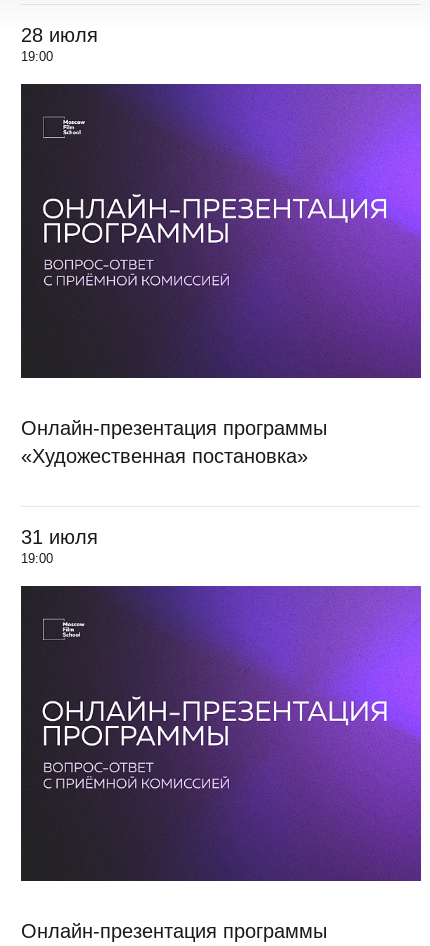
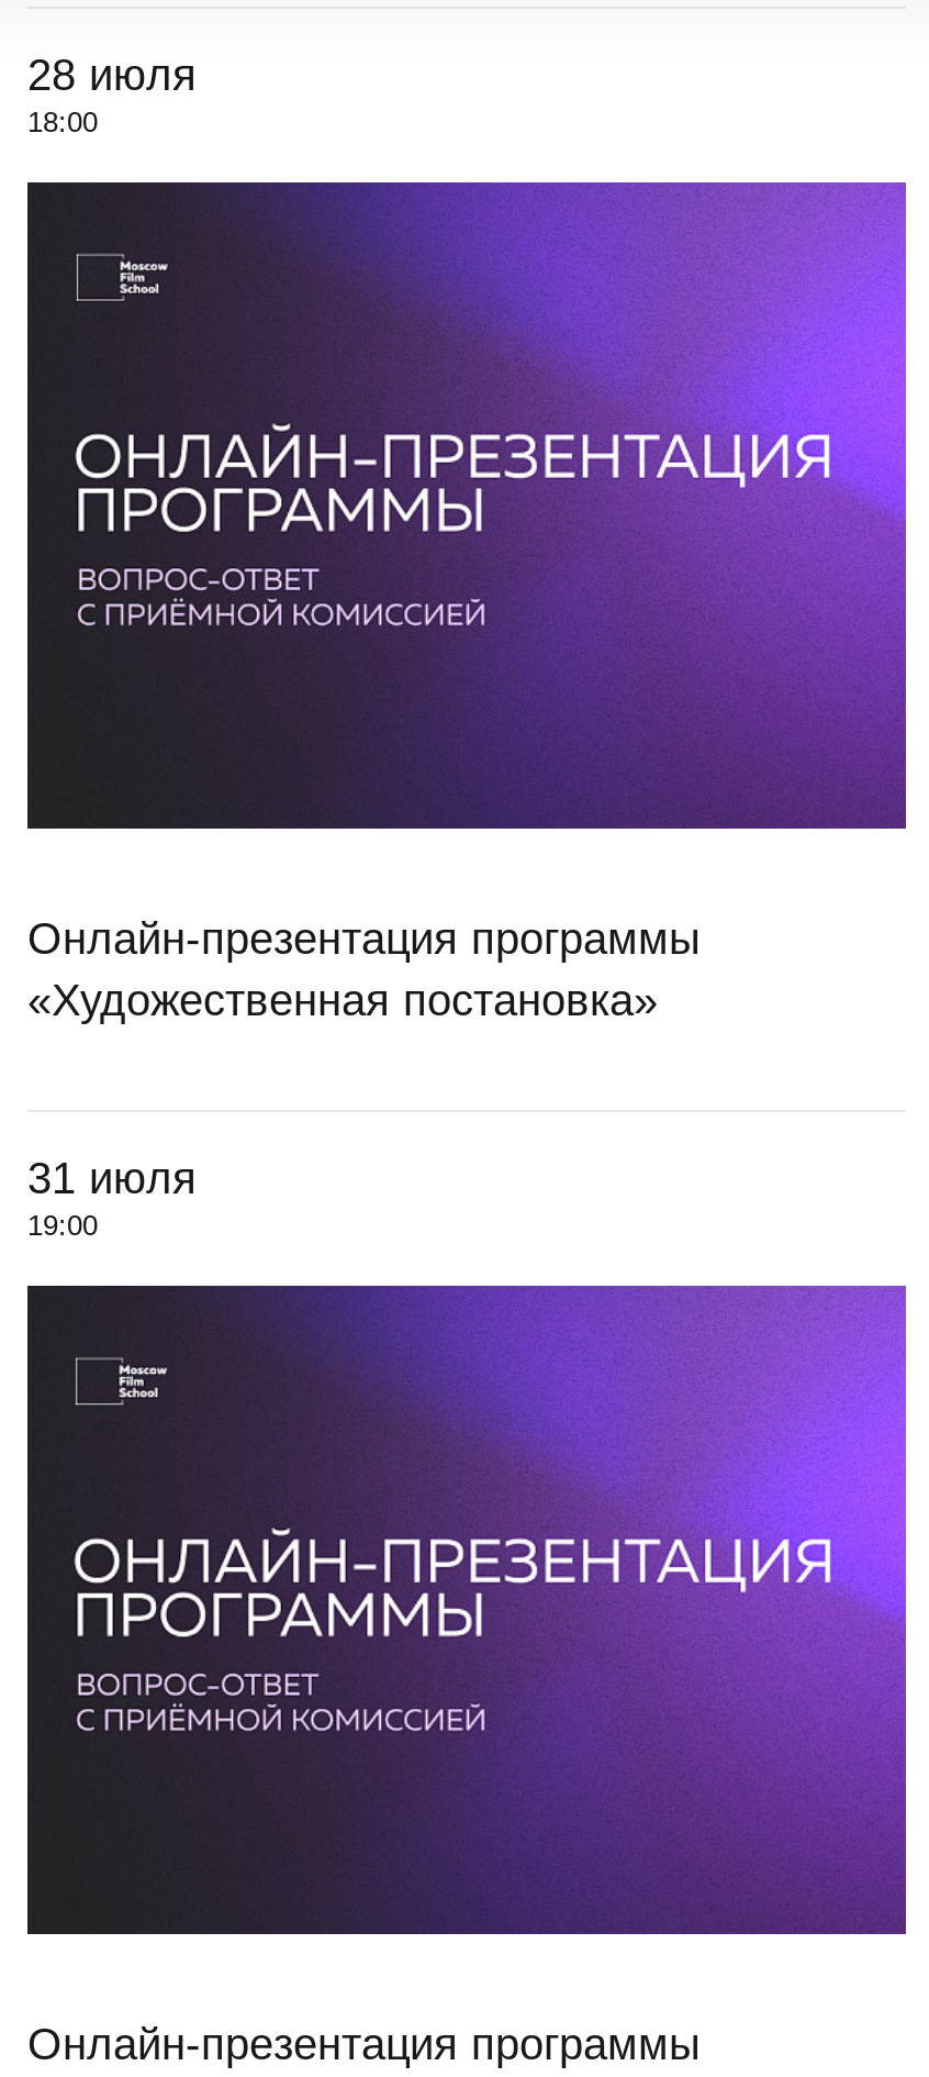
- 19:00
+ 18:00
